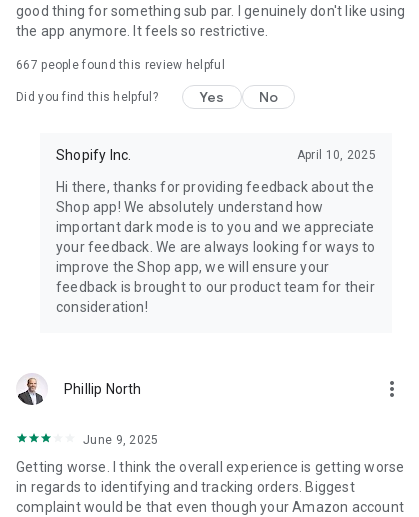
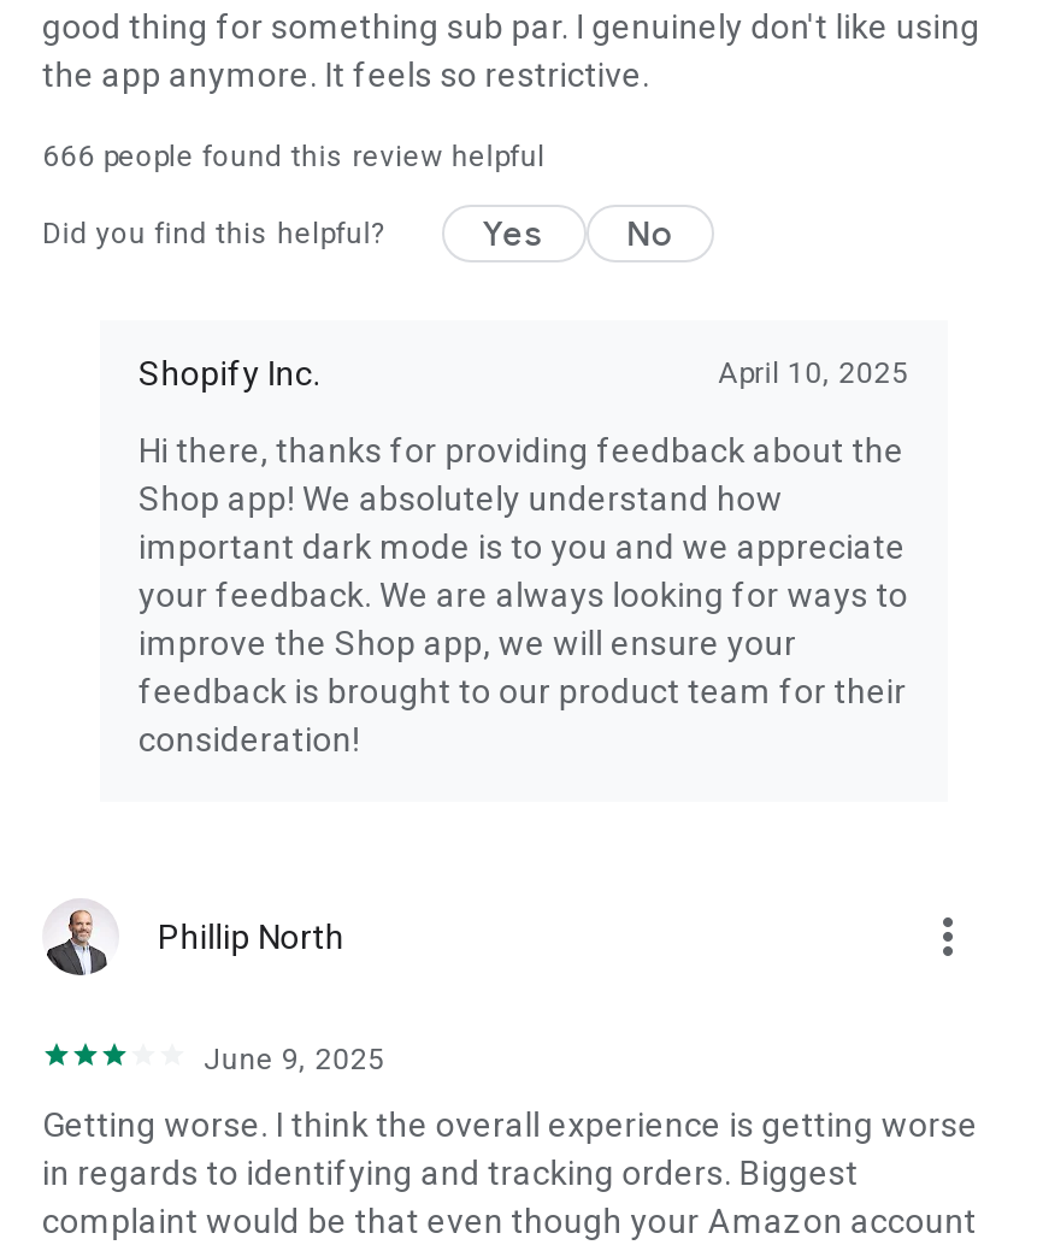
- 667 people found this review helpful
+ 666 people found this review helpful
